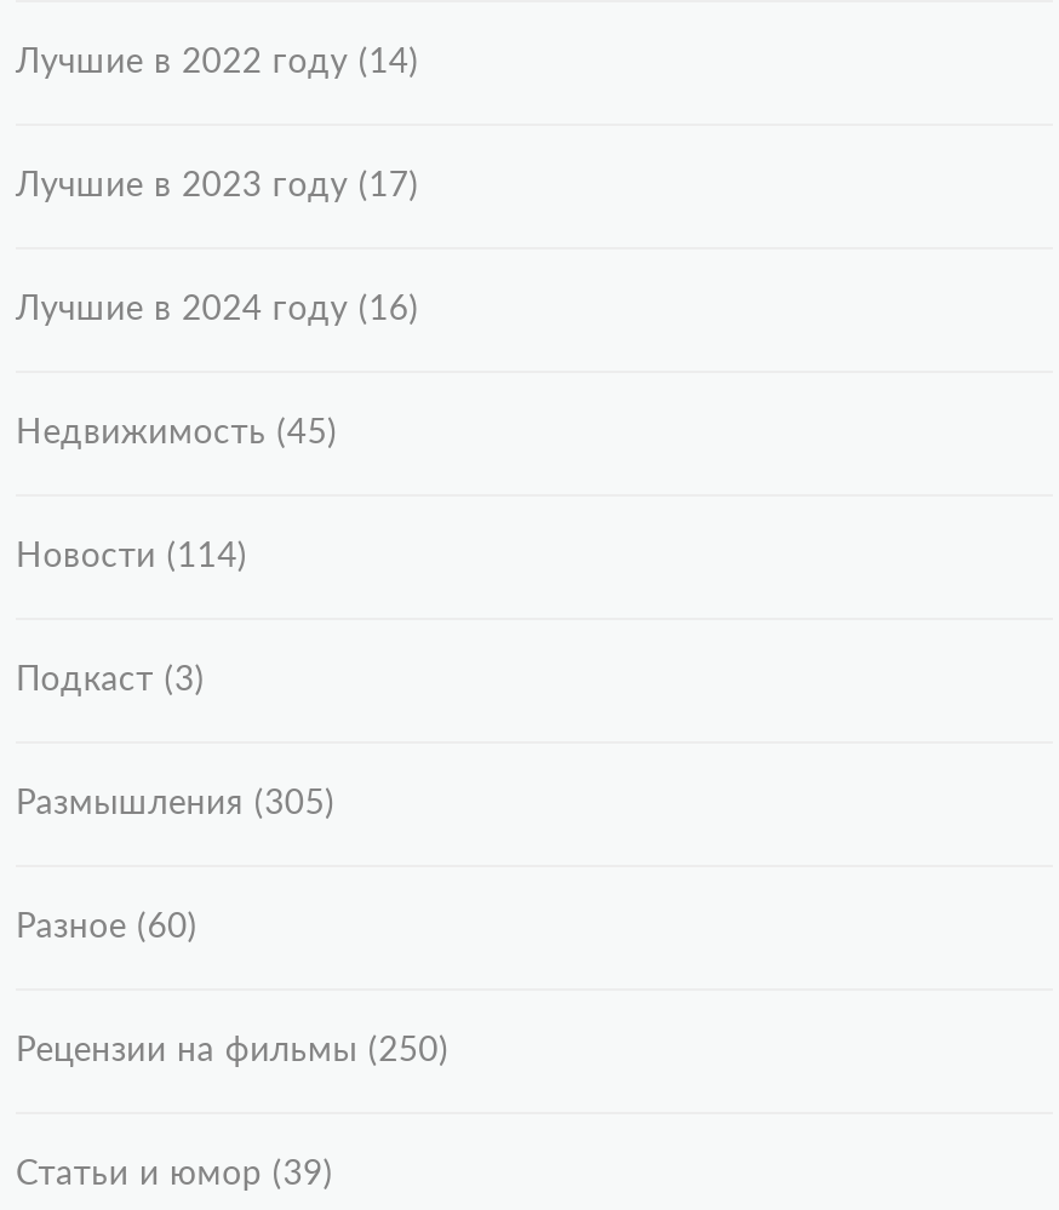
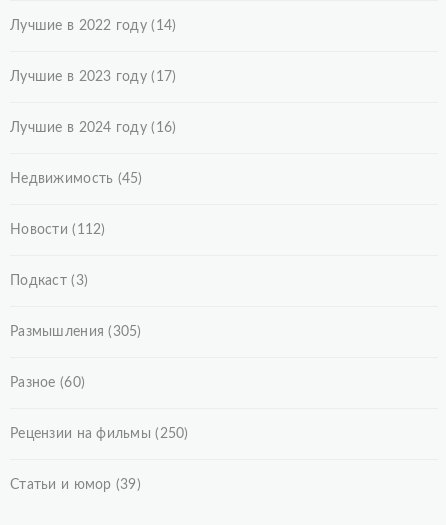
- Новости (114)
+ Новости (112)
